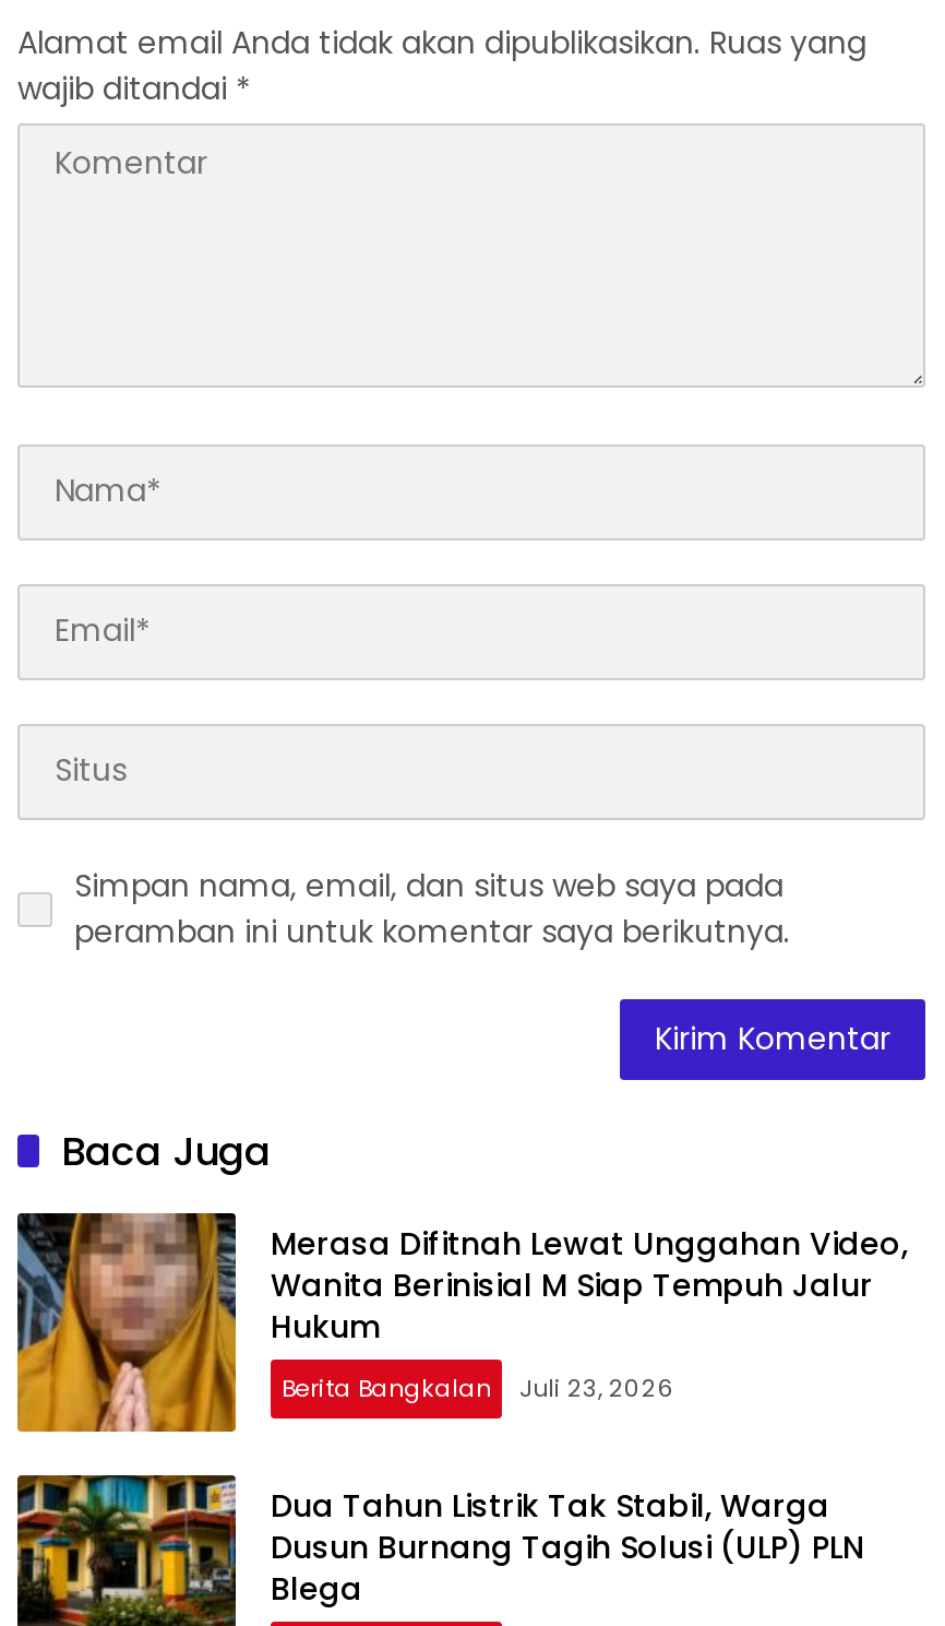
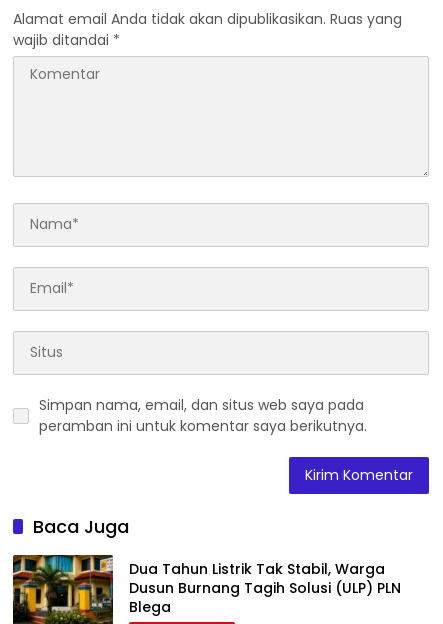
- [image]
- Merasa Difitnah Lewat Unggahan Video,
- Wanita Berinisial M Siap Tempuh Jalur
- Hukum
- Berita Bangkalan
- Juli 23, 2026
